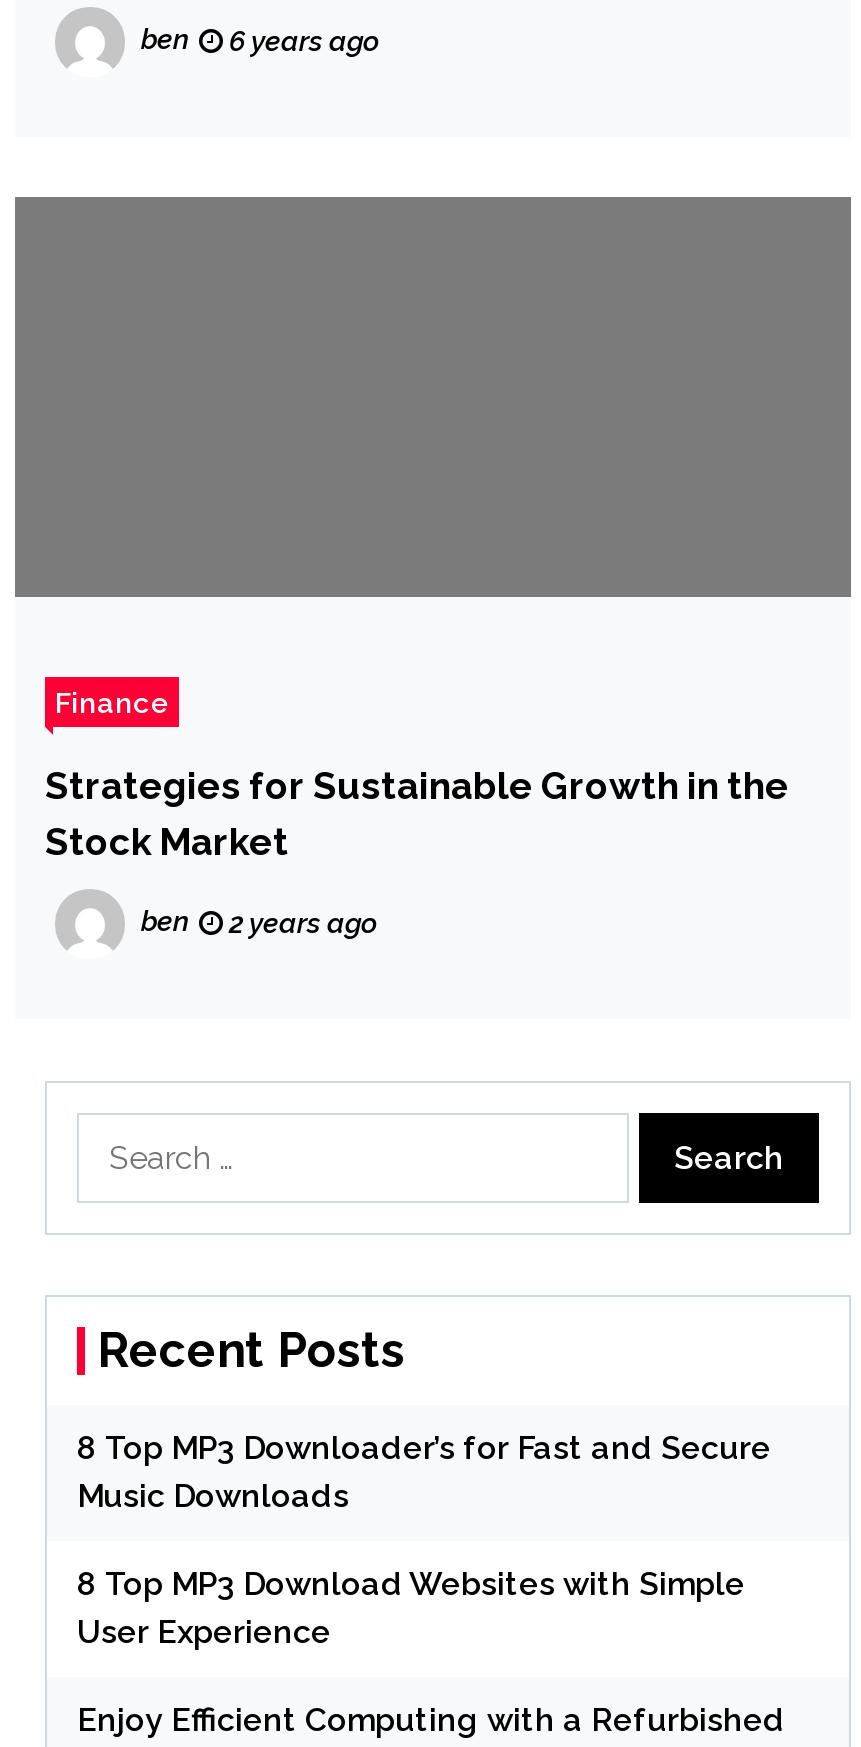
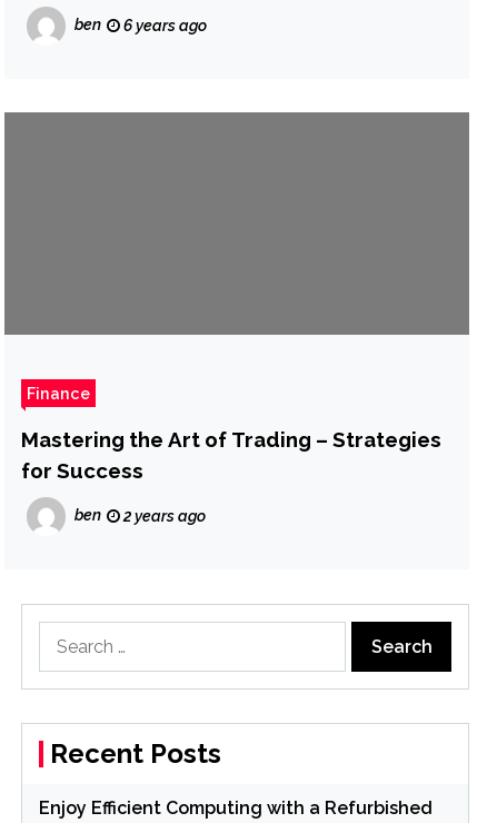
- Strategies for Sustainable Growth in the
- Stock Market
+ Mastering the Art of Trading – Strategies
+ for Success

- 8 Top MP3 Downloader’s for Fast and Secure
- Music Downloads
- 8 Top MP3 Download Websites with Simple
- User Experience
